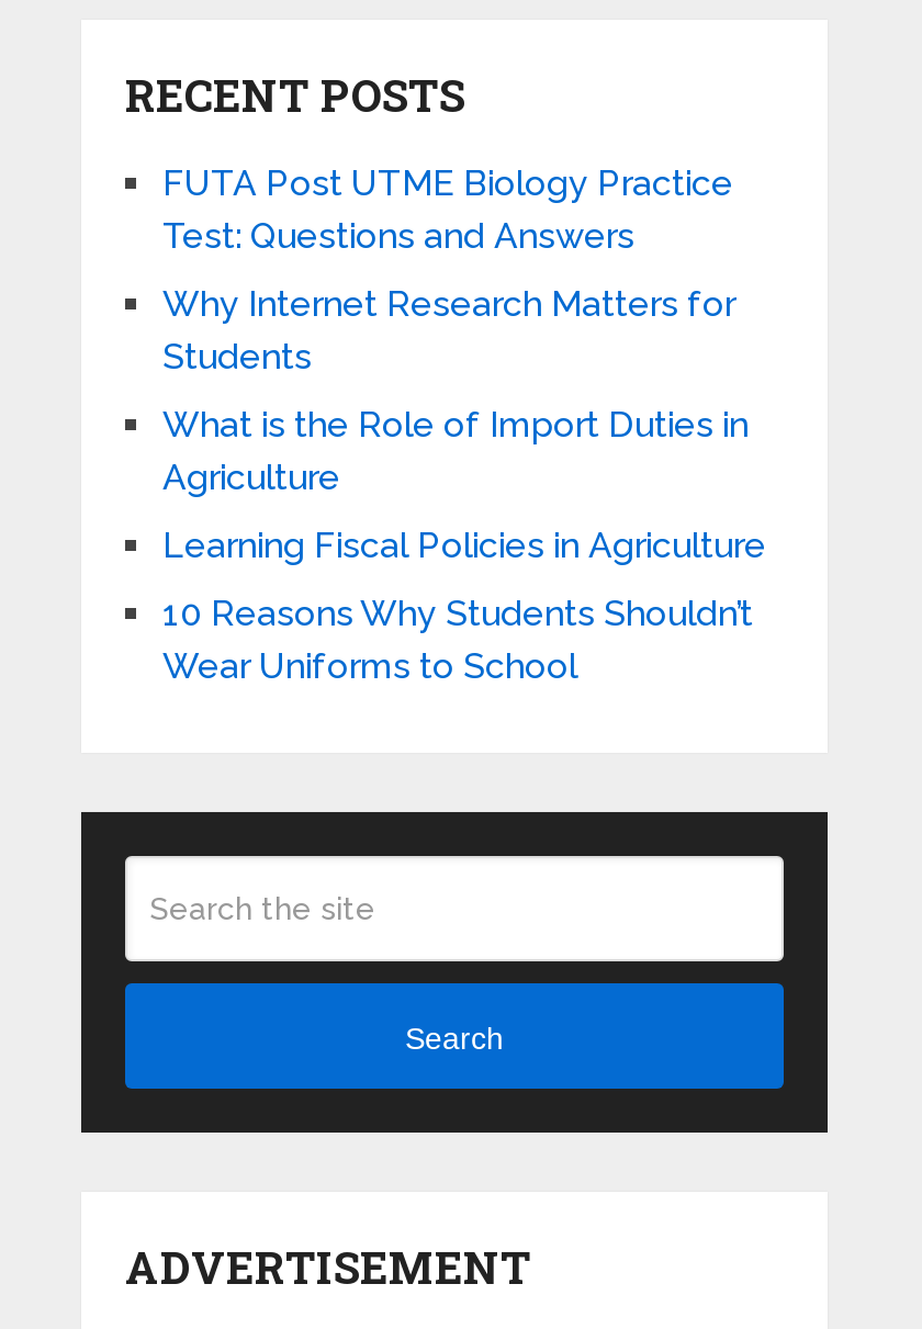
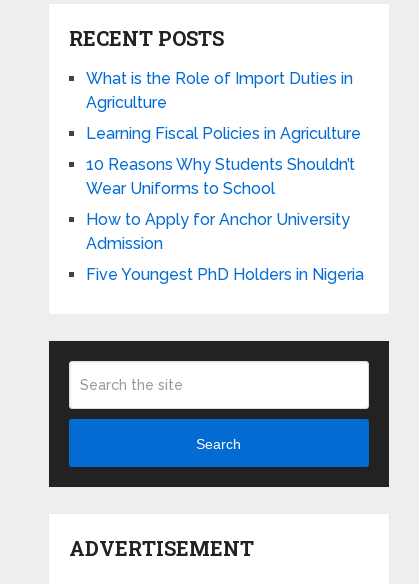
- FUTA Post UTME Biology Practice
- Test: Questions and Answers
- Why Internet Research Matters for
- Students

moved up: What is the Role of Import Duties in | Agriculture | Learning Fiscal Policies in Agriculture | 10 Reasons Why Students Shouldn’t | Wear Uniforms to School

+ How to Apply for Anchor University
+ Admission
+ Five Youngest PhD Holders in Nigeria
